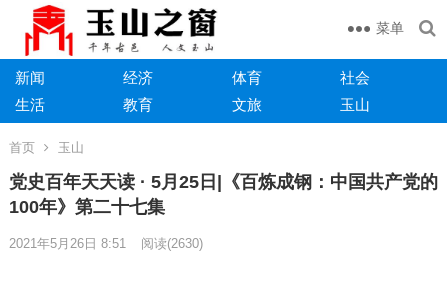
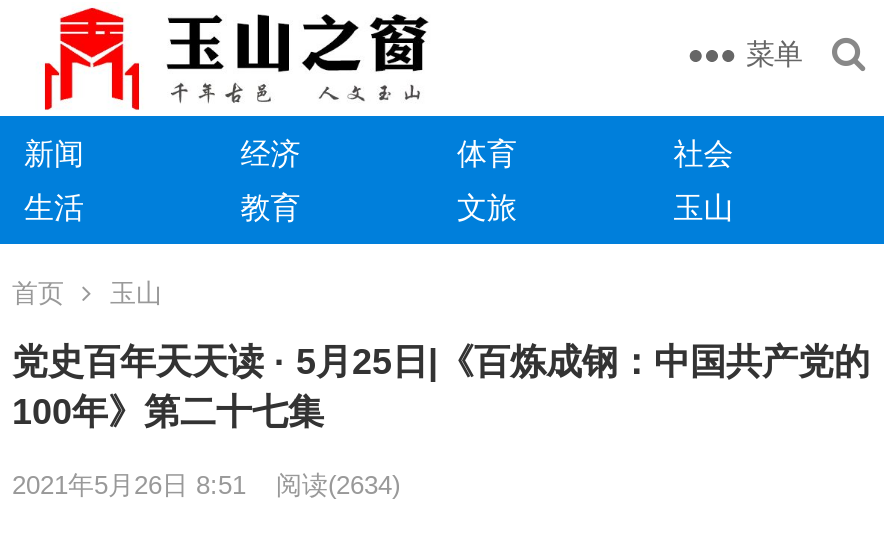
- 2021年5月26日 8:51 阅读(2630)
+ 2021年5月26日 8:51 阅读(2634)
